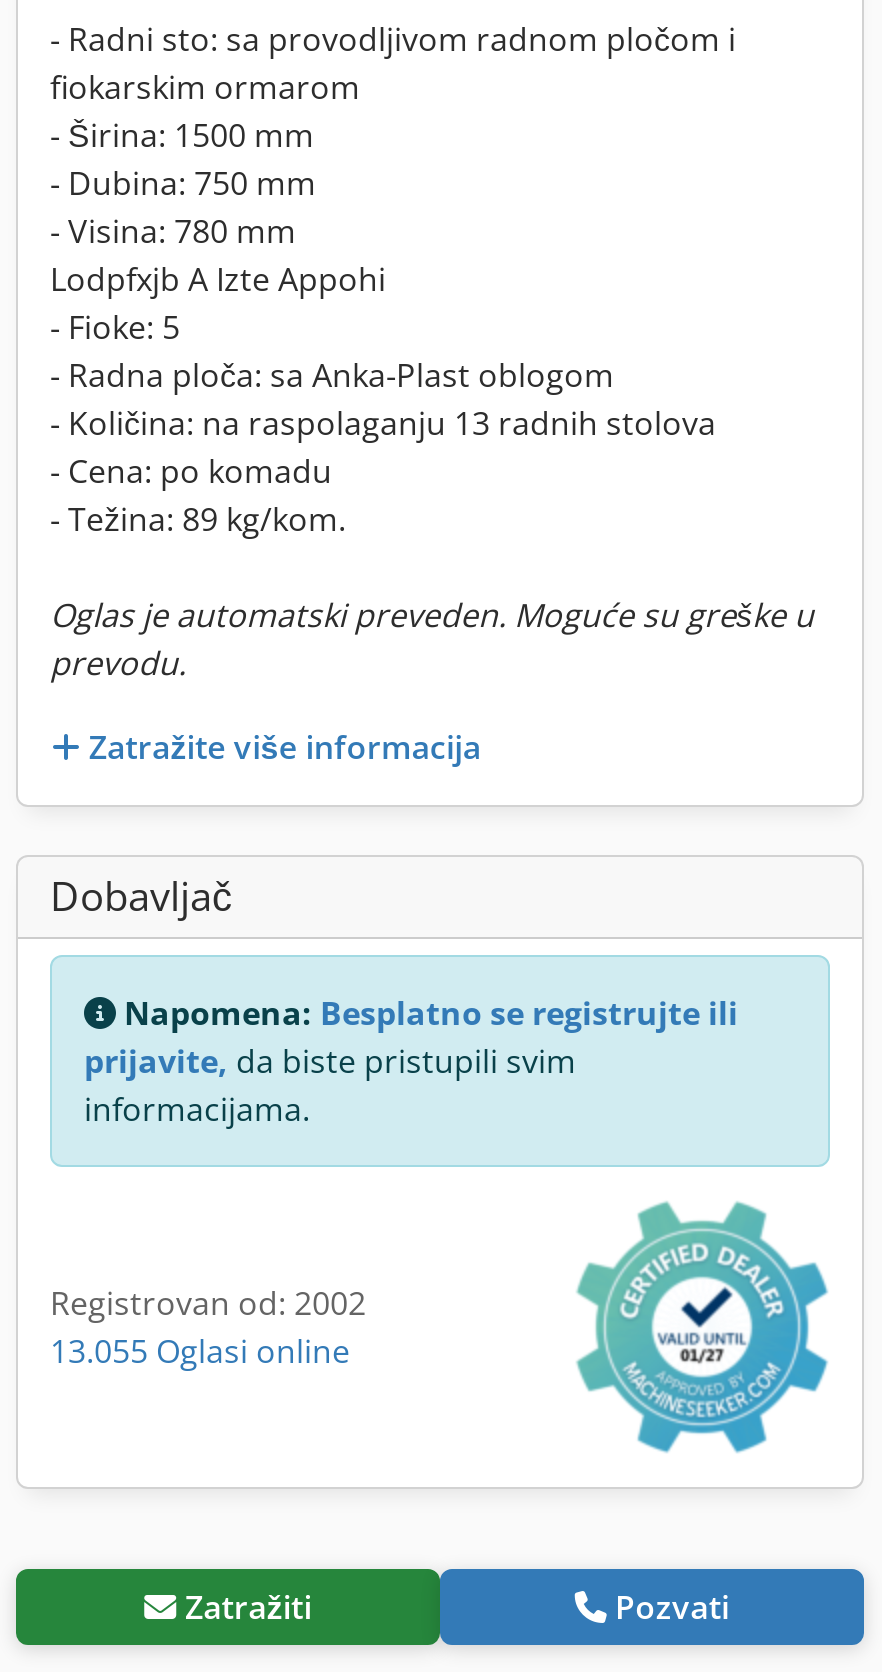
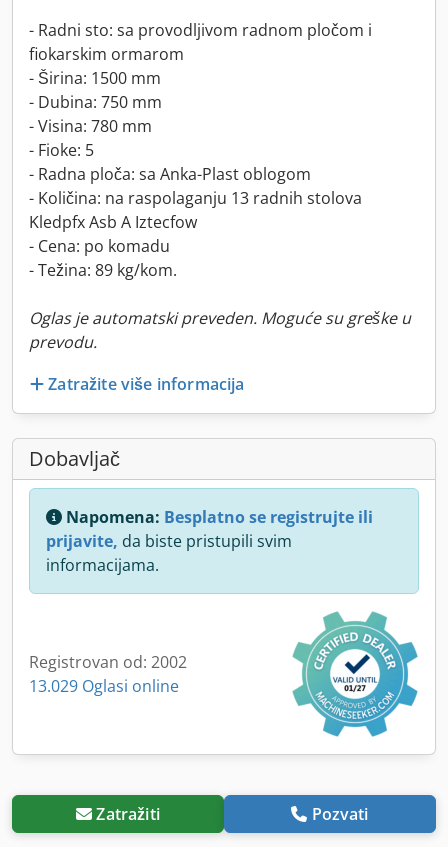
- Lodpfxjb A Izte Appohi

moved up: - Fioke: 5 | - Radna ploča: sa Anka-Plast oblogom | - Količina: na raspolaganju 13 radnih stolova

+ Kledpfx Asb A Iztecfow

- 13.055 Oglasi online
+ 13.029 Oglasi online
